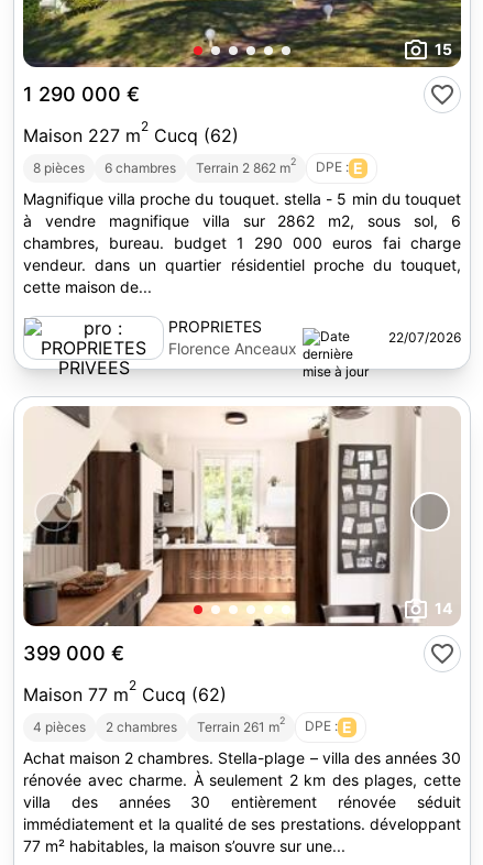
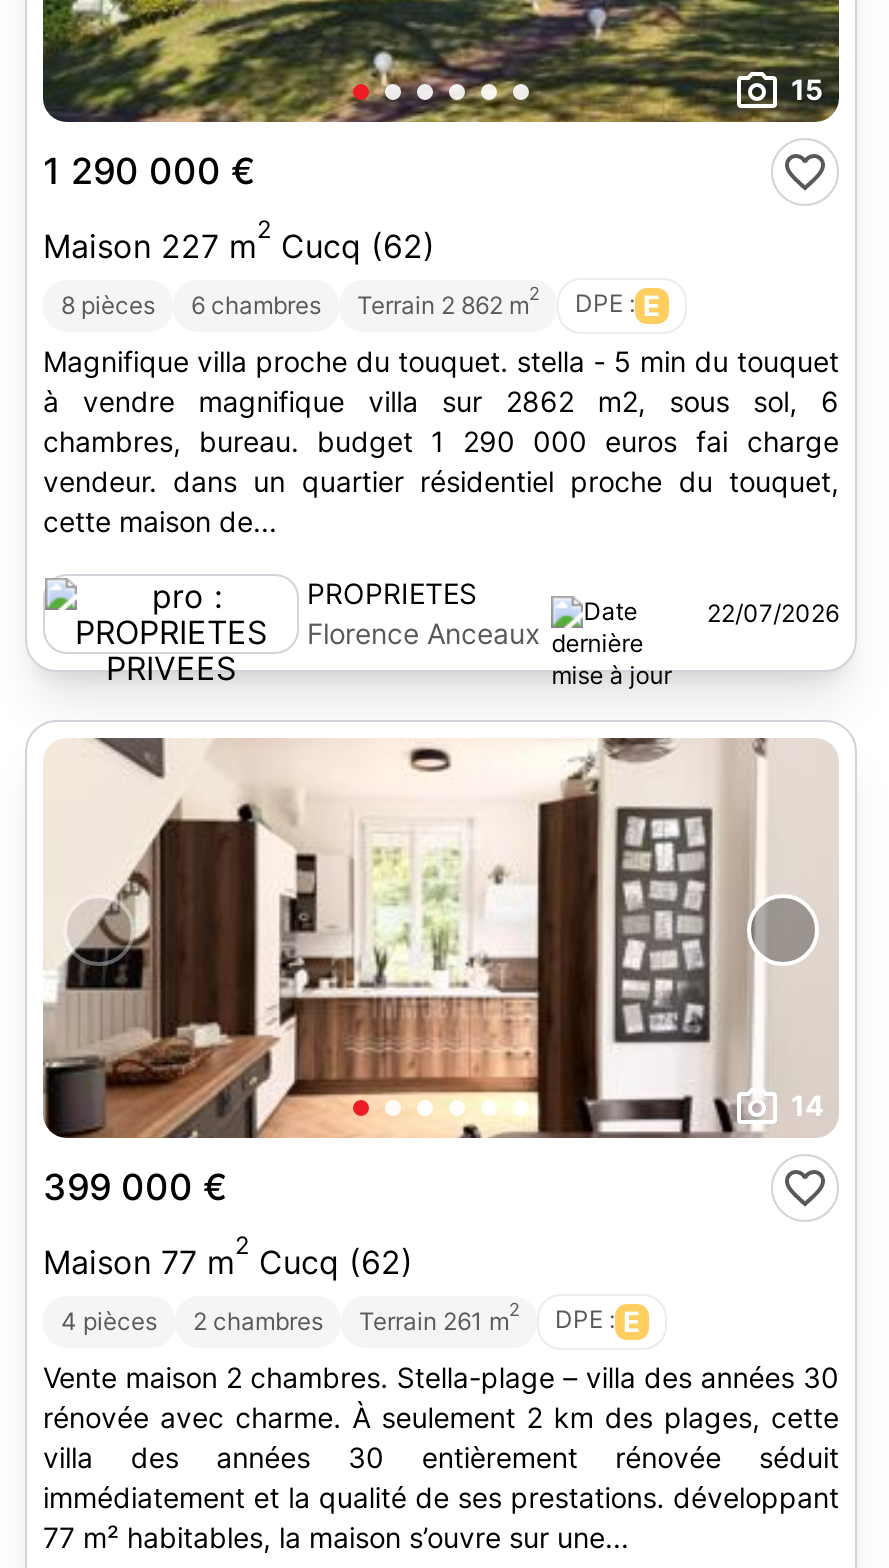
- Achat maison 2 chambres. Stella-plage – villa des années 30
+ Vente maison 2 chambres. Stella-plage – villa des années 30
